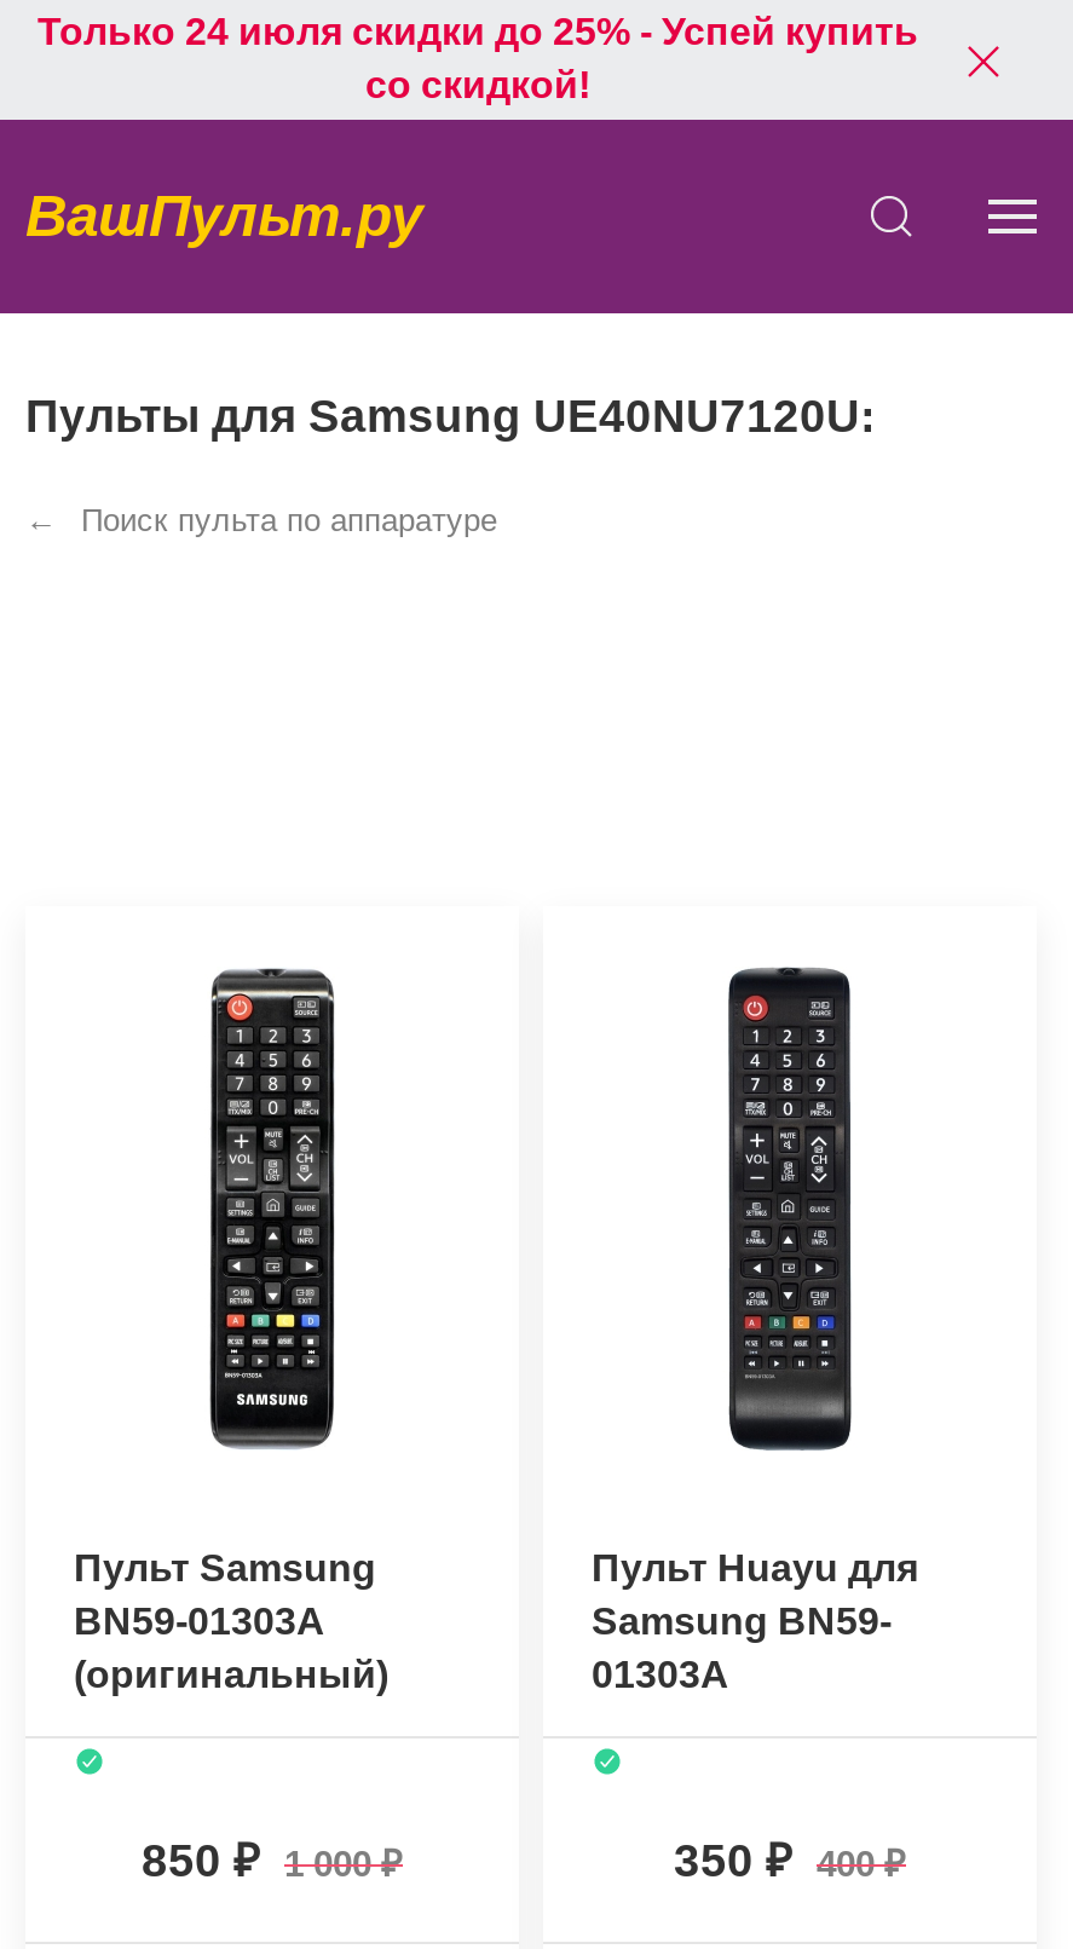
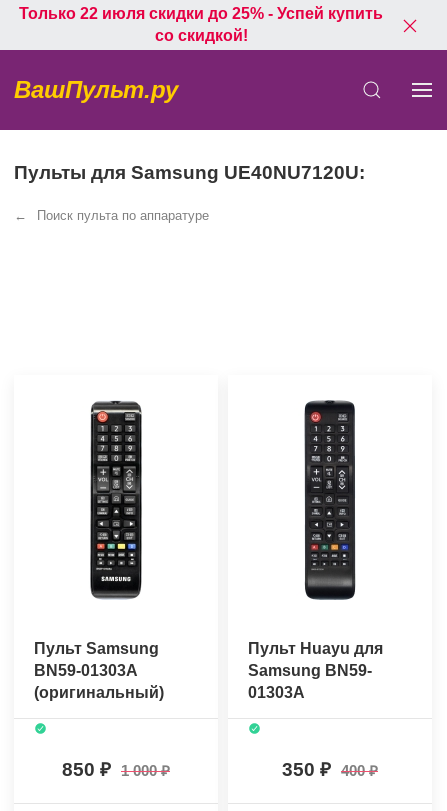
- Только 24 июля скидки до 25% - Успей купить
+ Только 22 июля скидки до 25% - Успей купить
